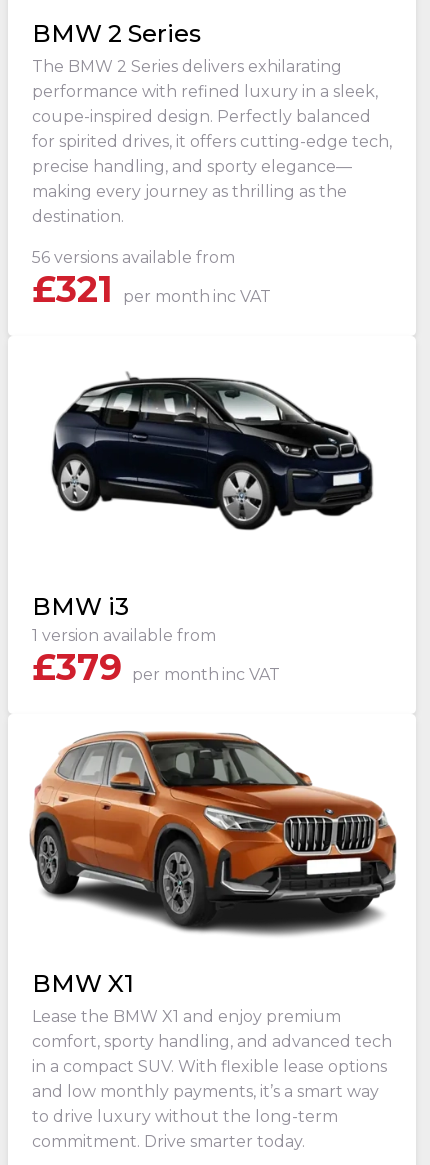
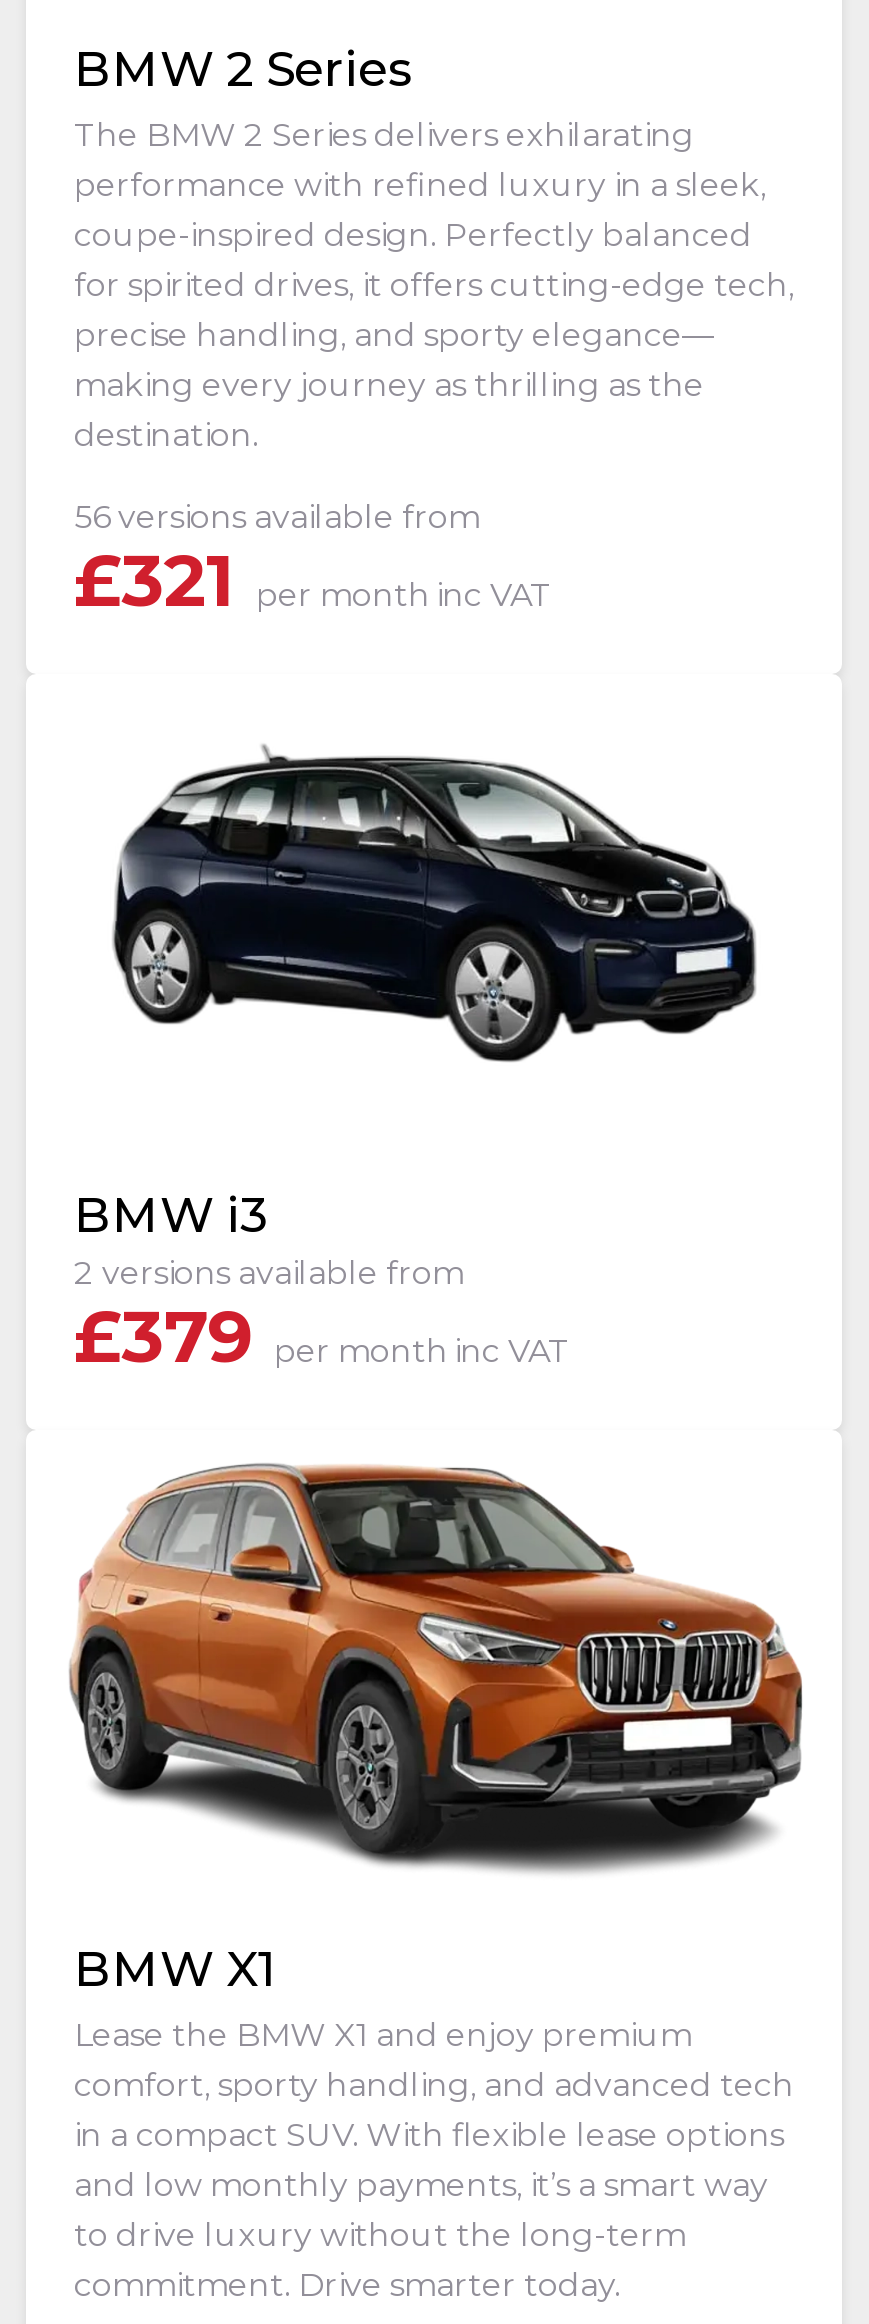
- 1 version available from
+ 2 versions available from
